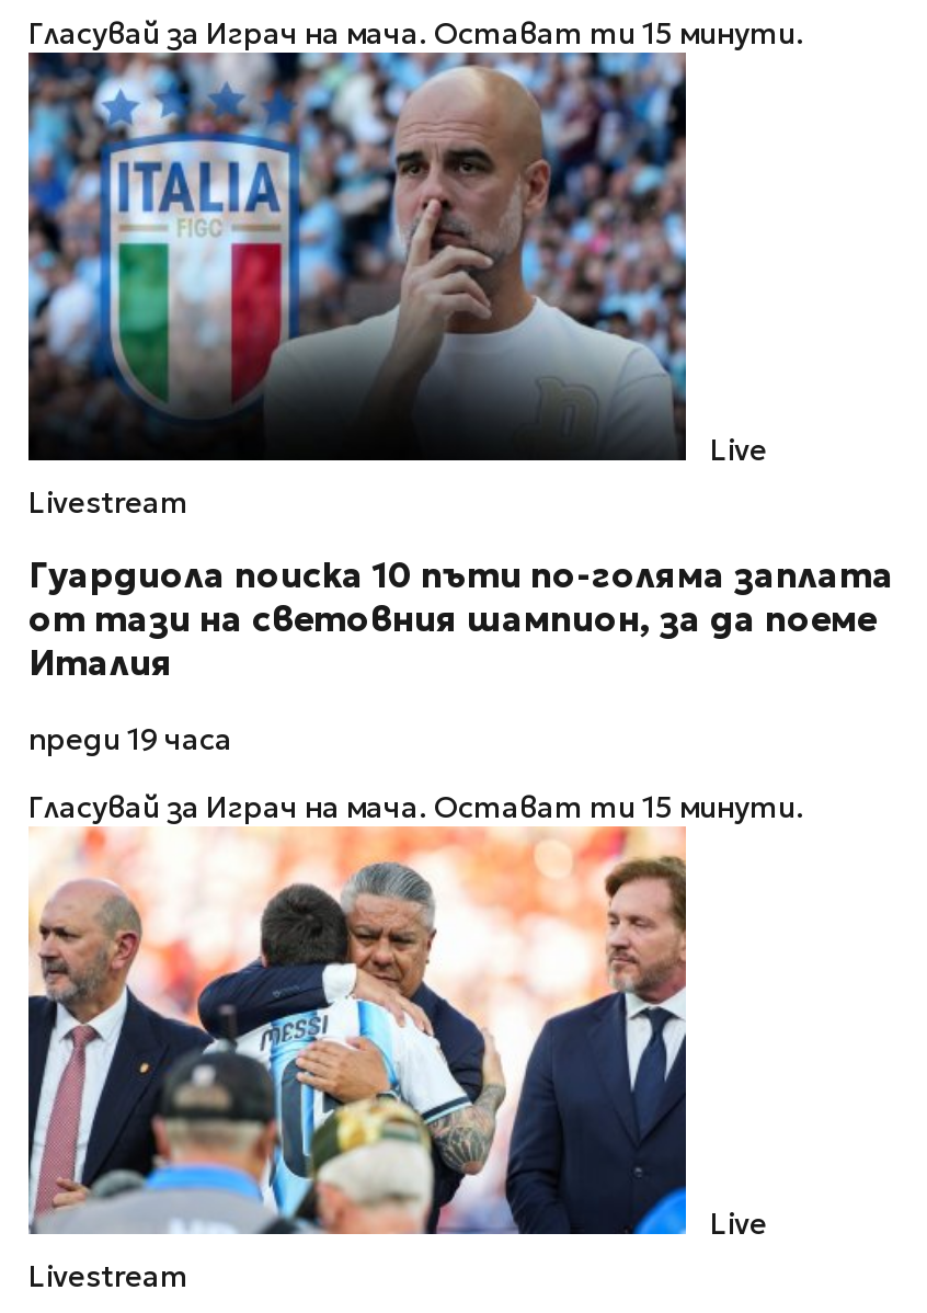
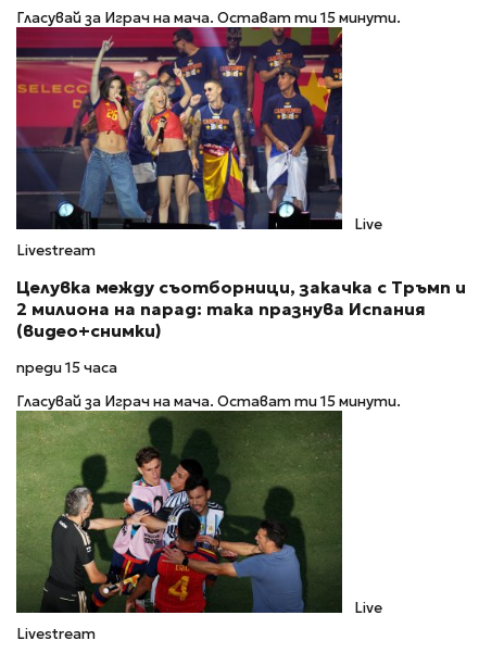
- [image]
+ [image]

- Гуардиола поиска 10 пъти по-голяма заплата
- от тази на световния шампион, за да поеме
- Италия
+ Целувка между съотборници, закачка с Тръмп и
+ 2 милиона на парад: така празнува Испания
+ (видео+снимки)

- преди 19 часа
+ преди 15 часа

- [image]
+ [image]
